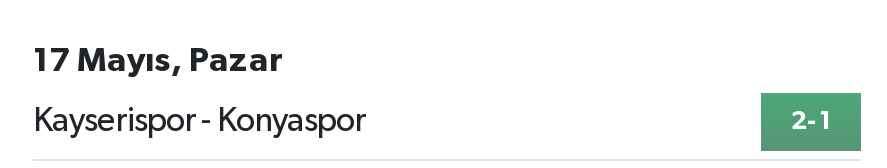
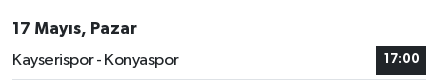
- 2-1
+ 17:00
